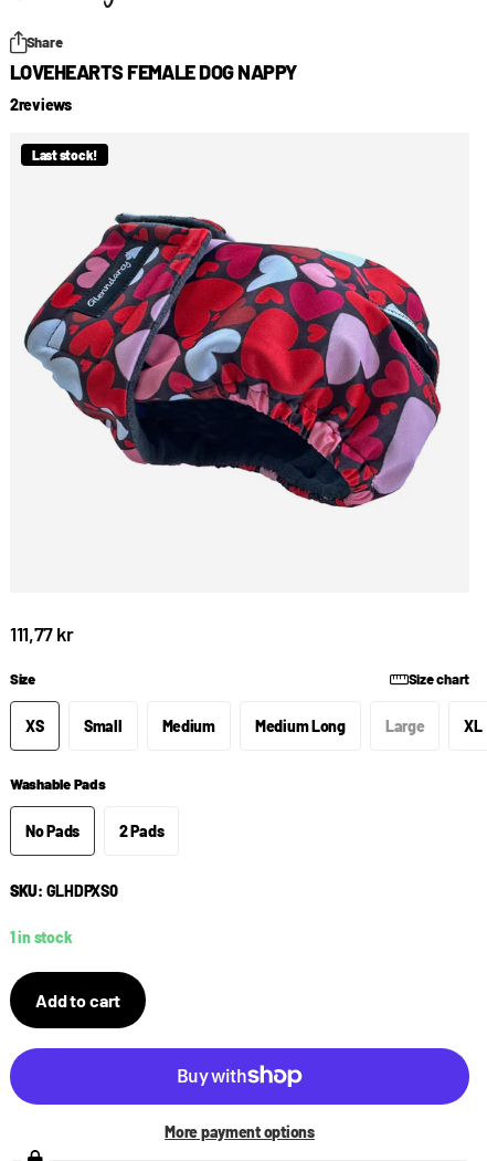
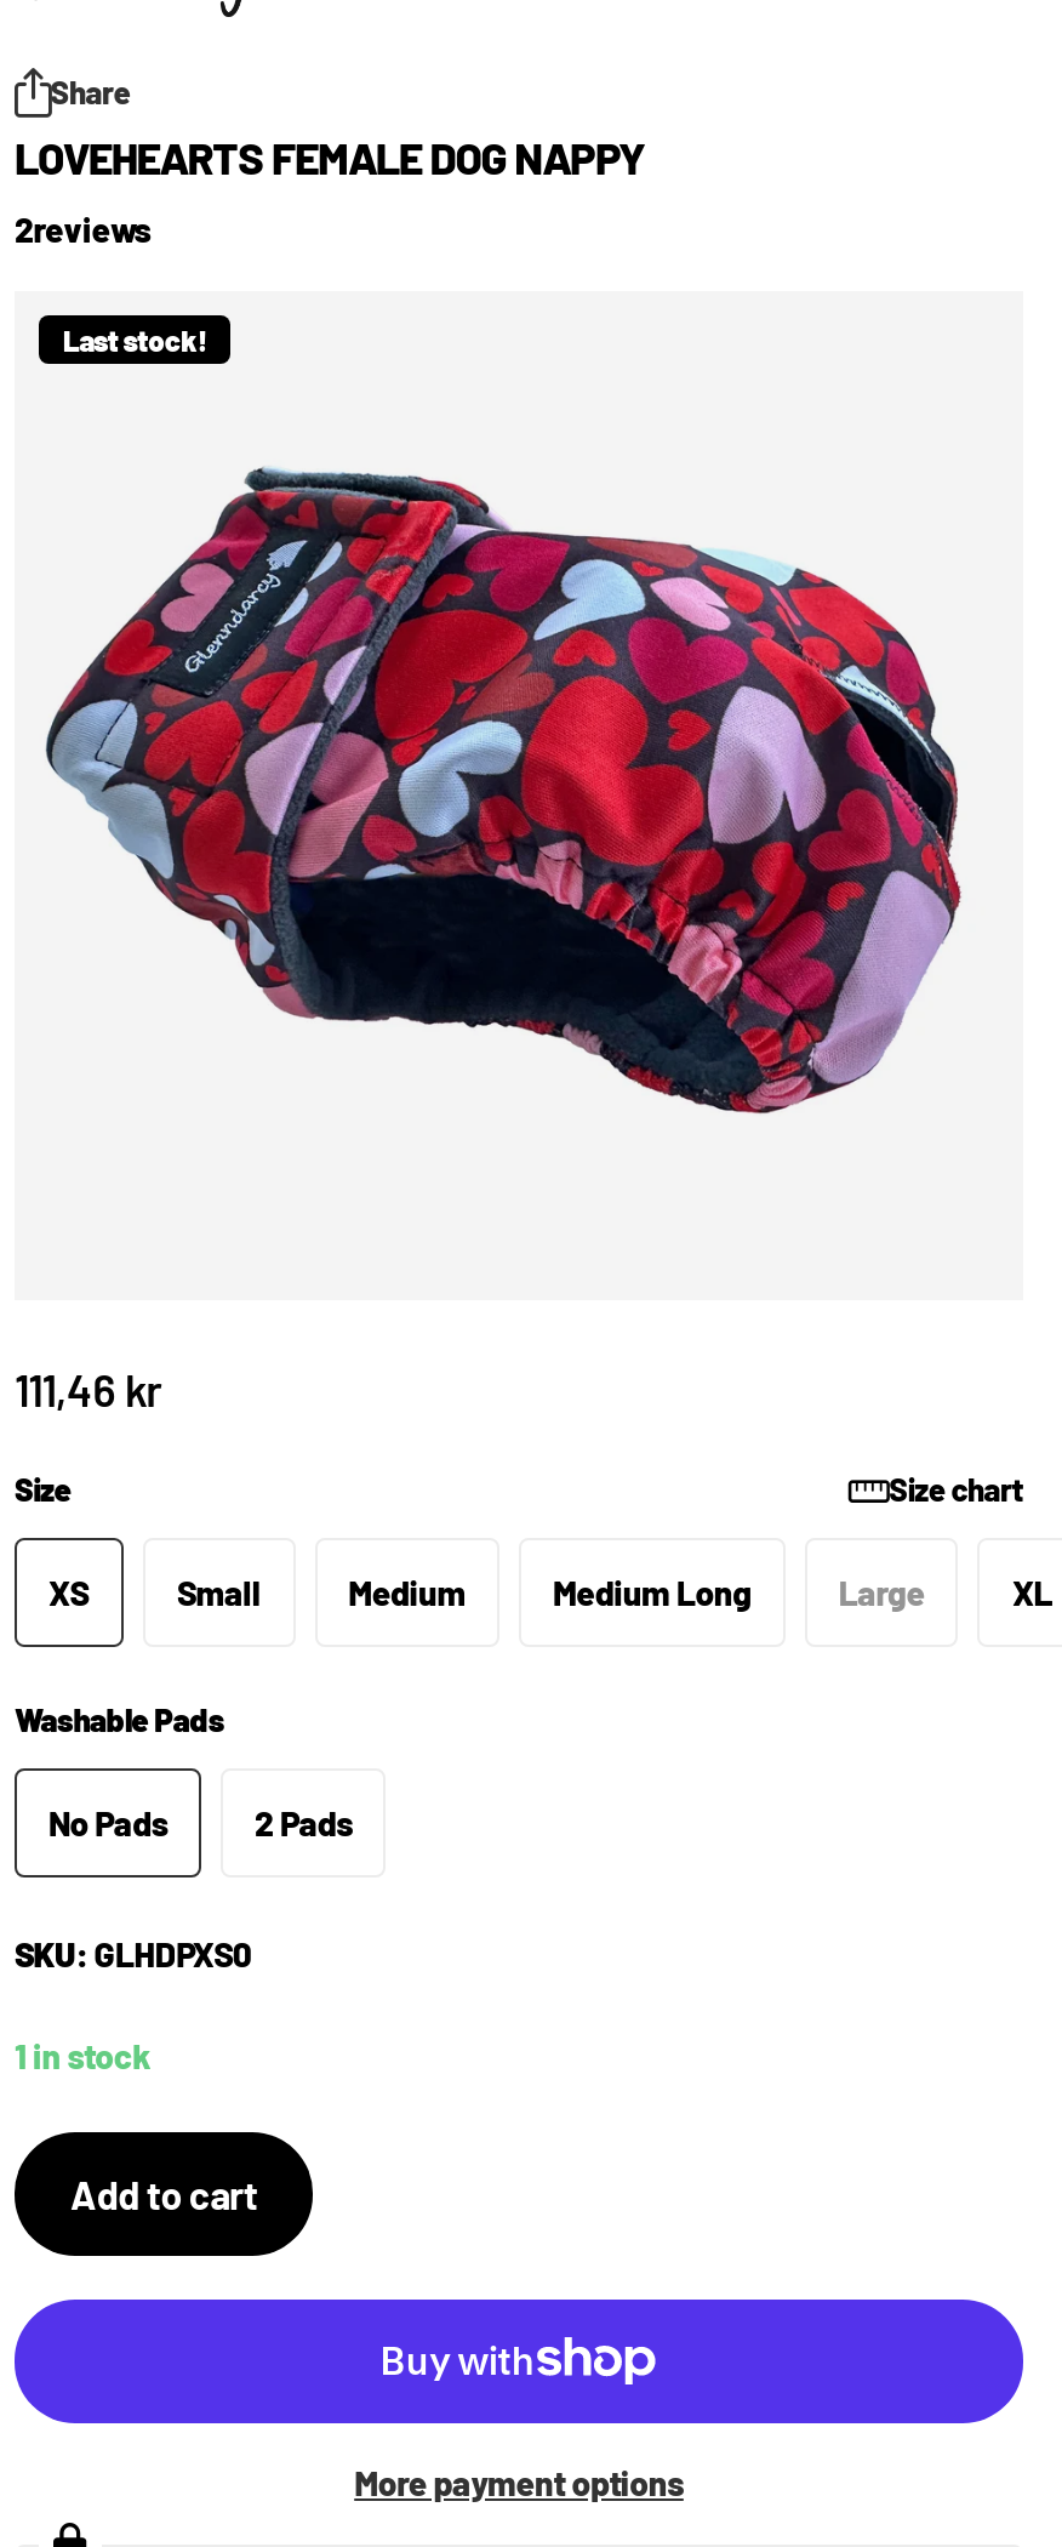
- 111,77 kr
+ 111,46 kr
